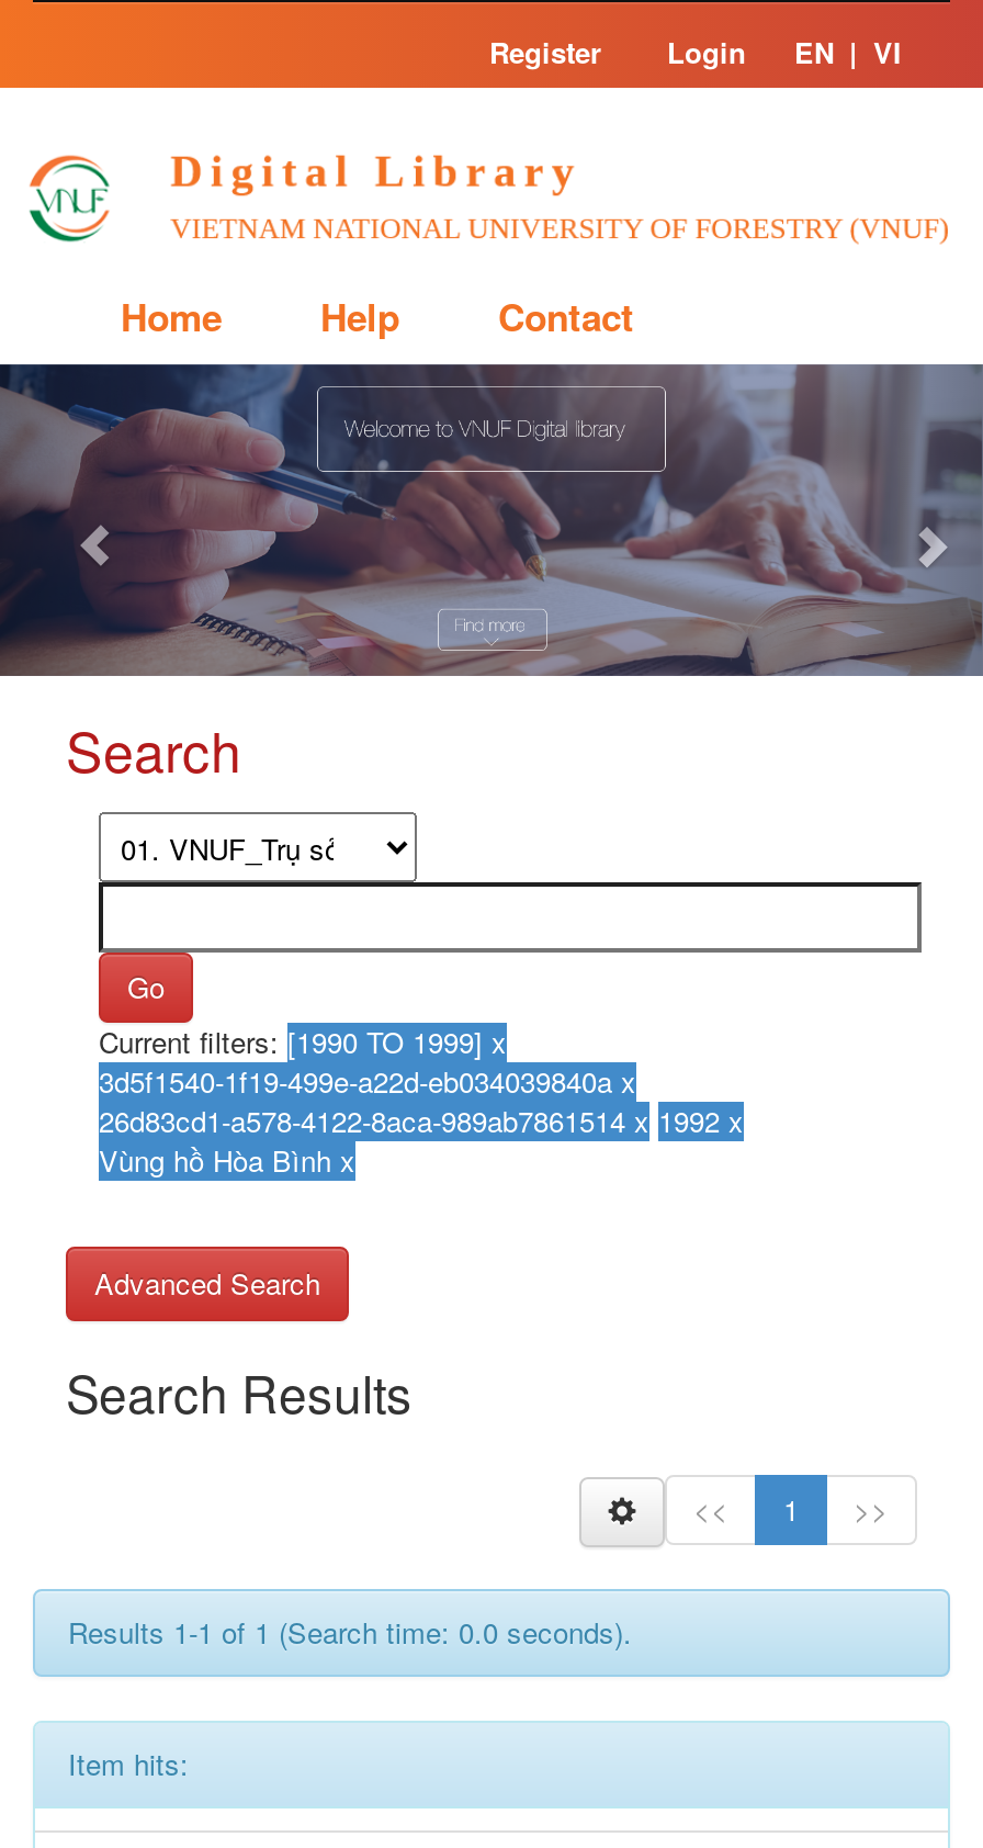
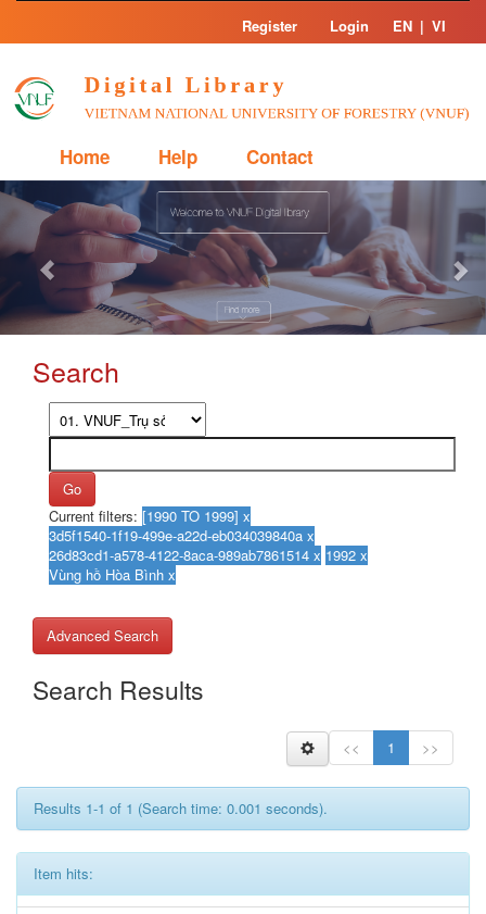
- Results 1-1 of 1 (Search time: 0.0 seconds).
+ Results 1-1 of 1 (Search time: 0.001 seconds).
